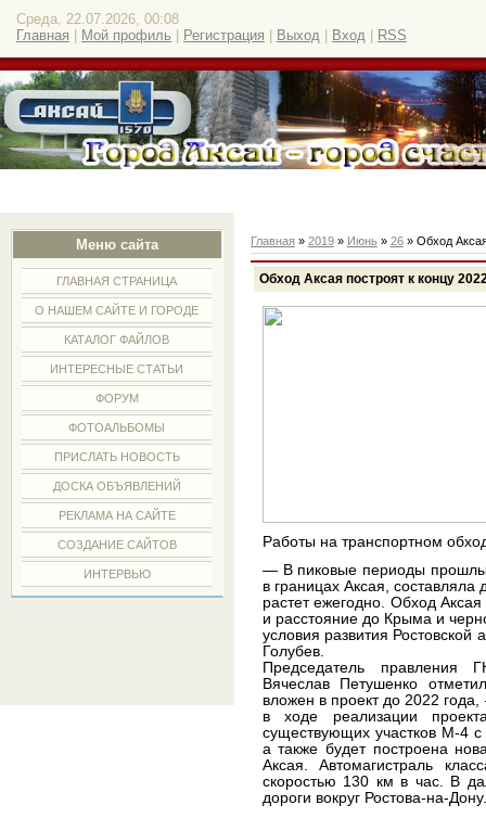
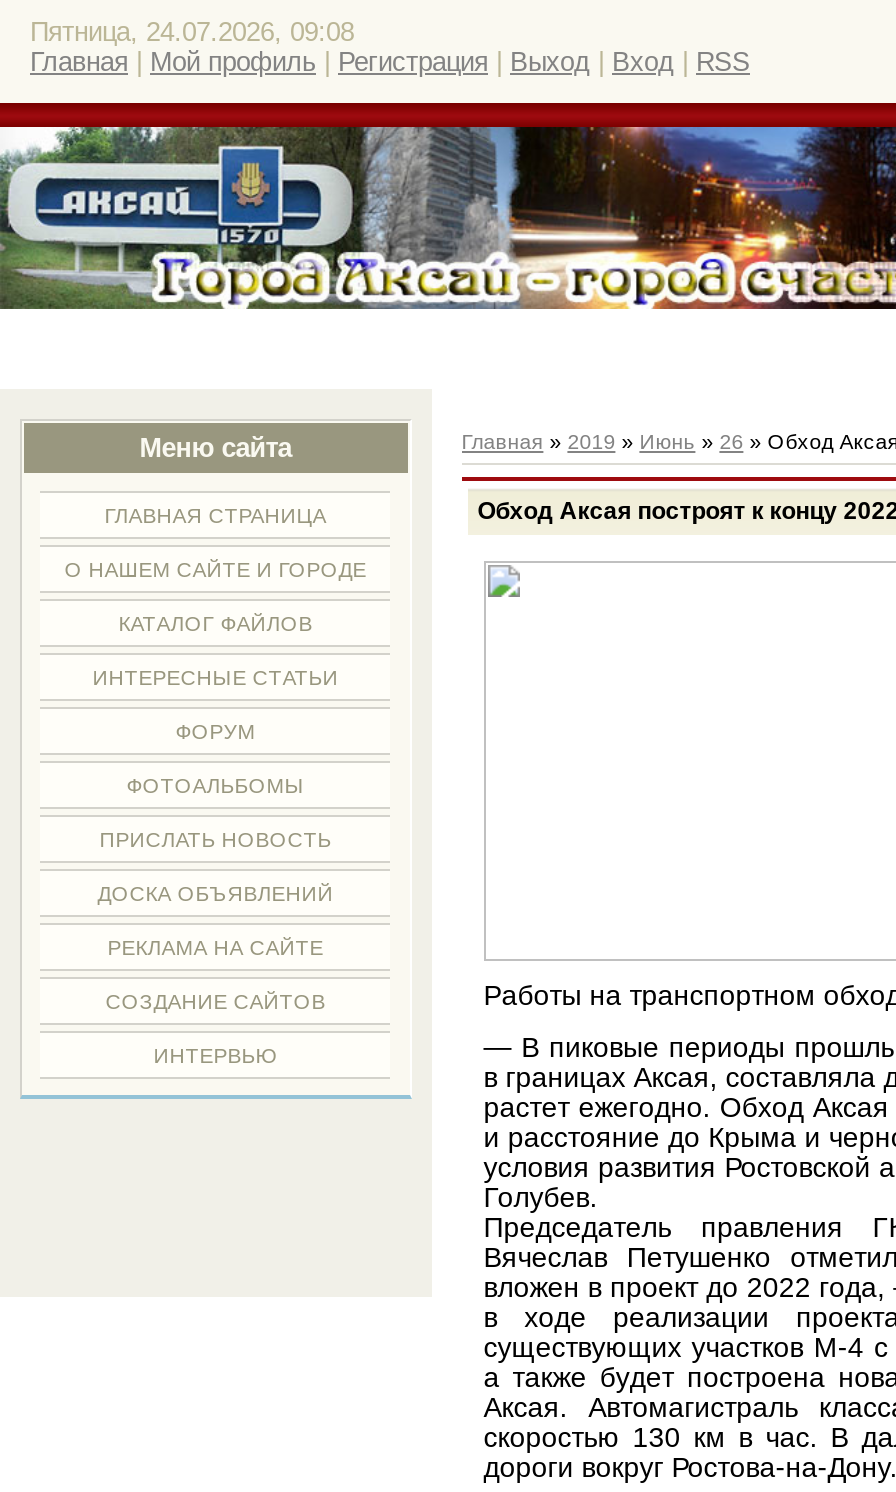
- Среда, 22.07.2026, 00:08
+ Пятница, 24.07.2026, 09:08
